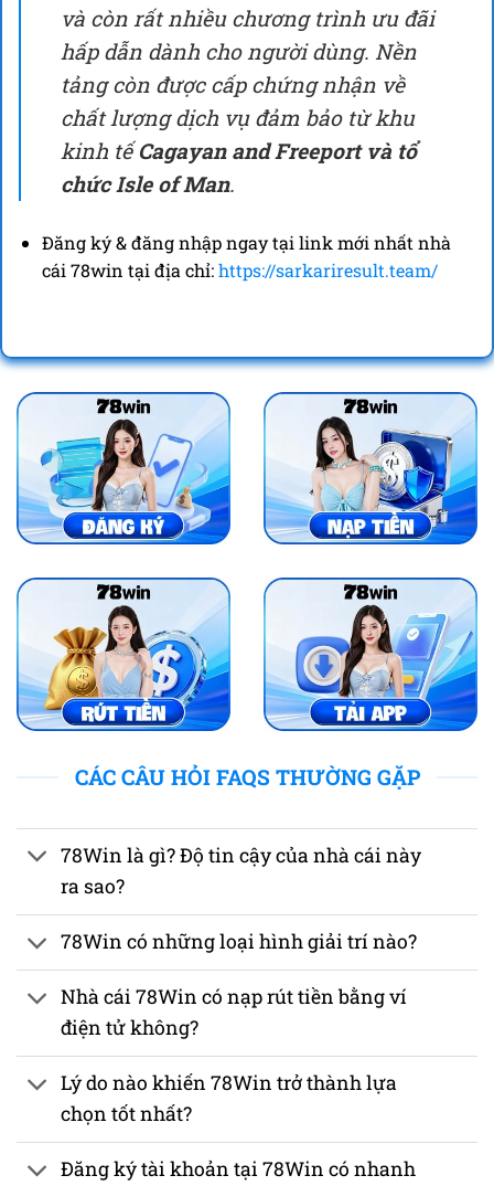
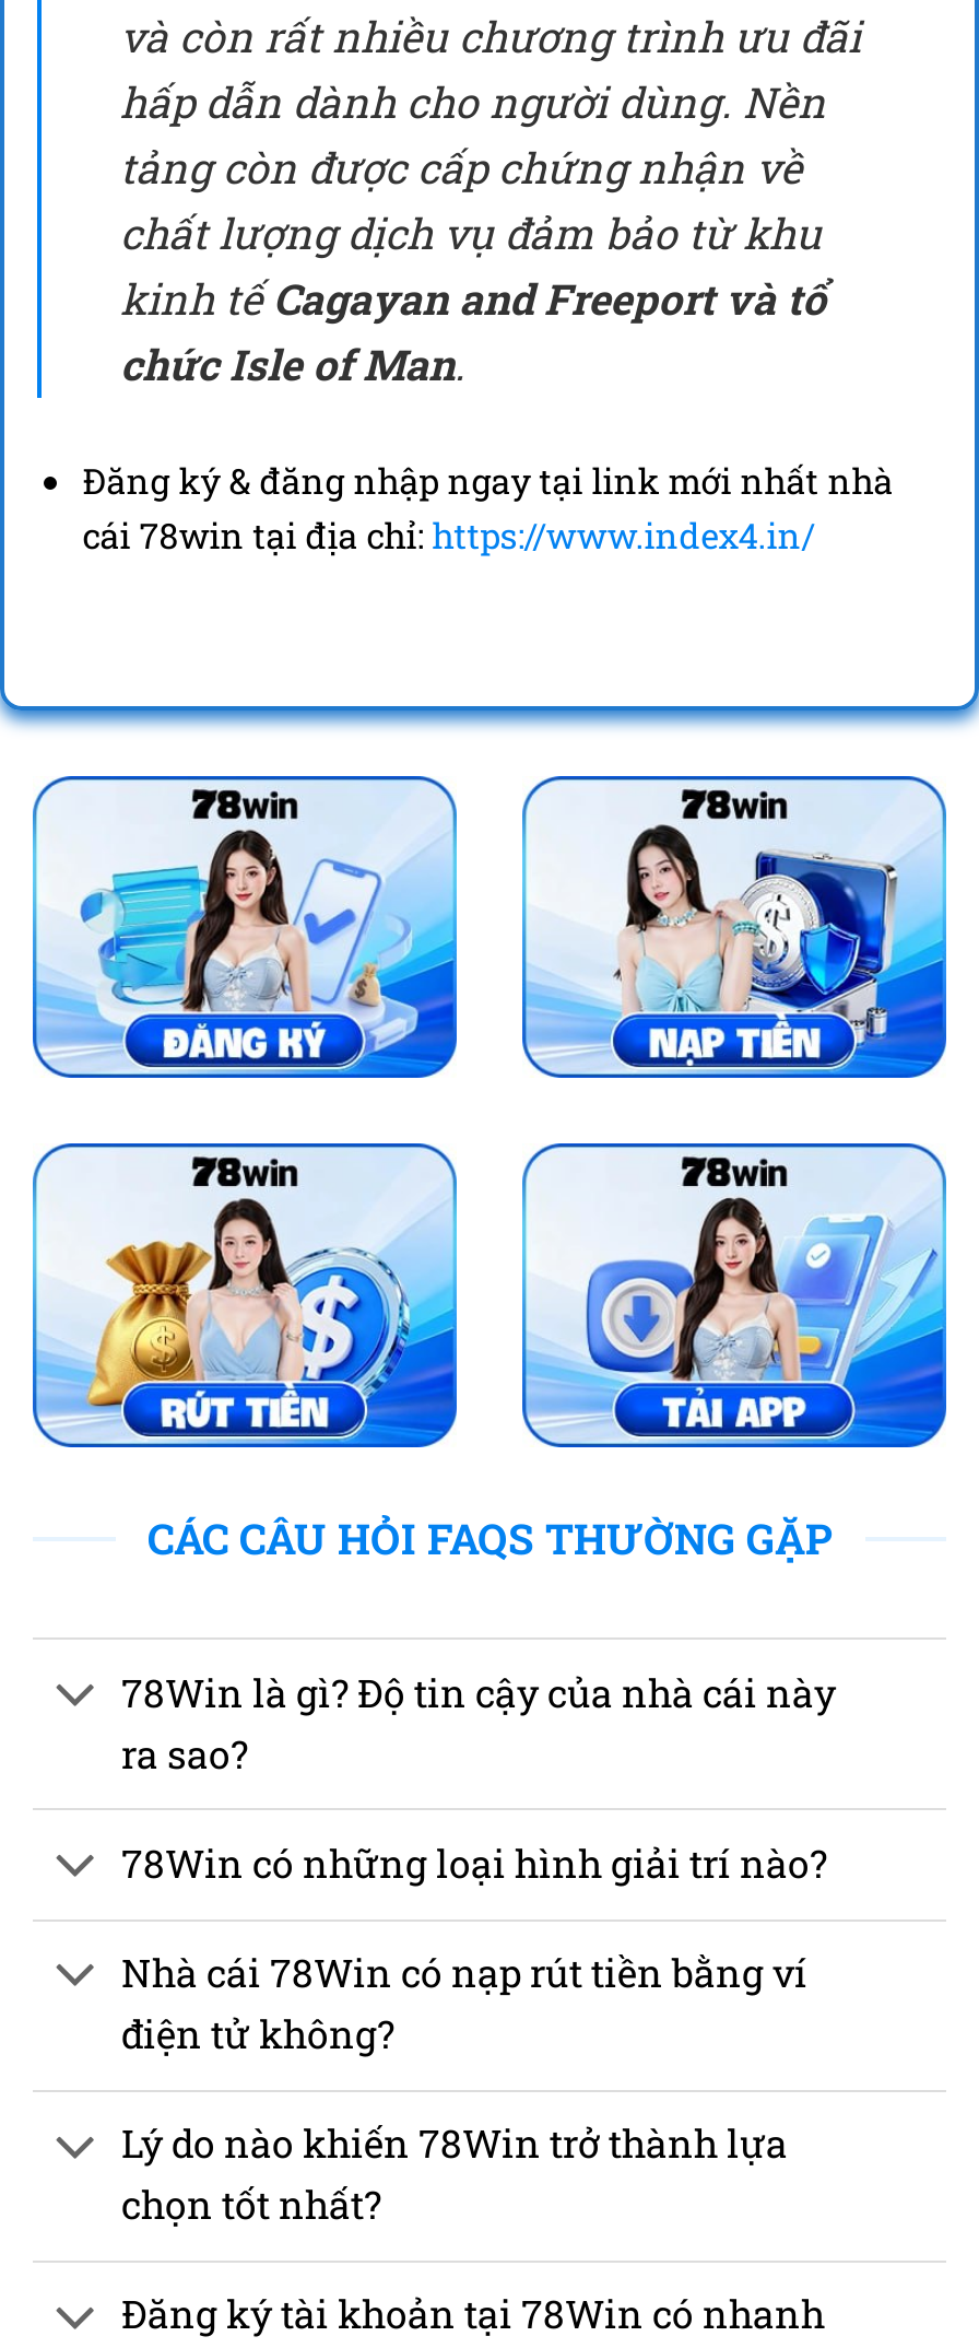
- cái 78win tại địa chỉ: https://sarkariresult.team/
+ cái 78win tại địa chỉ: https://www.index4.in/
